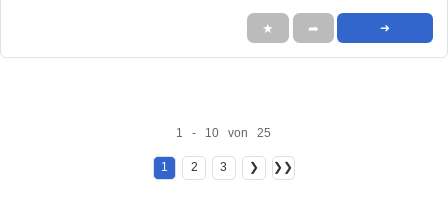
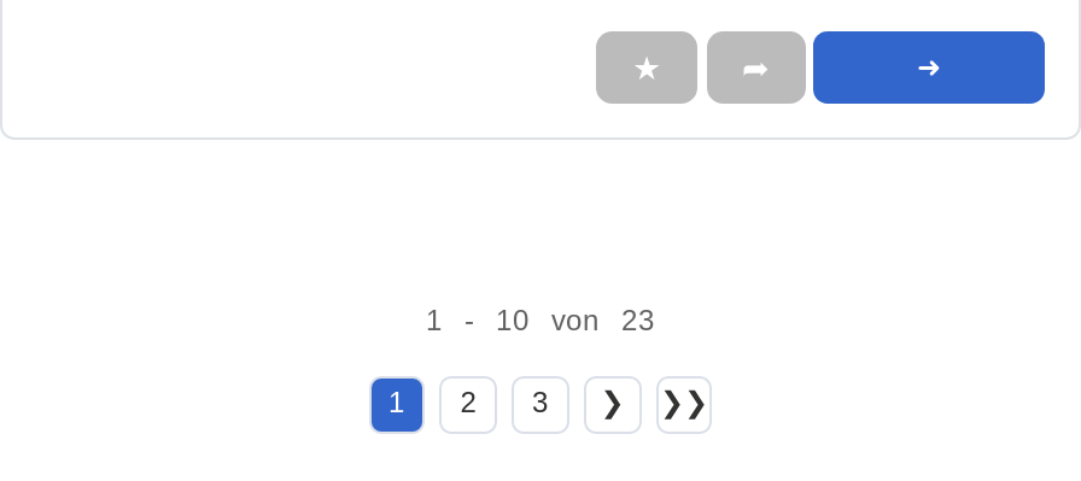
- 1 - 10 von 25
+ 1 - 10 von 23
